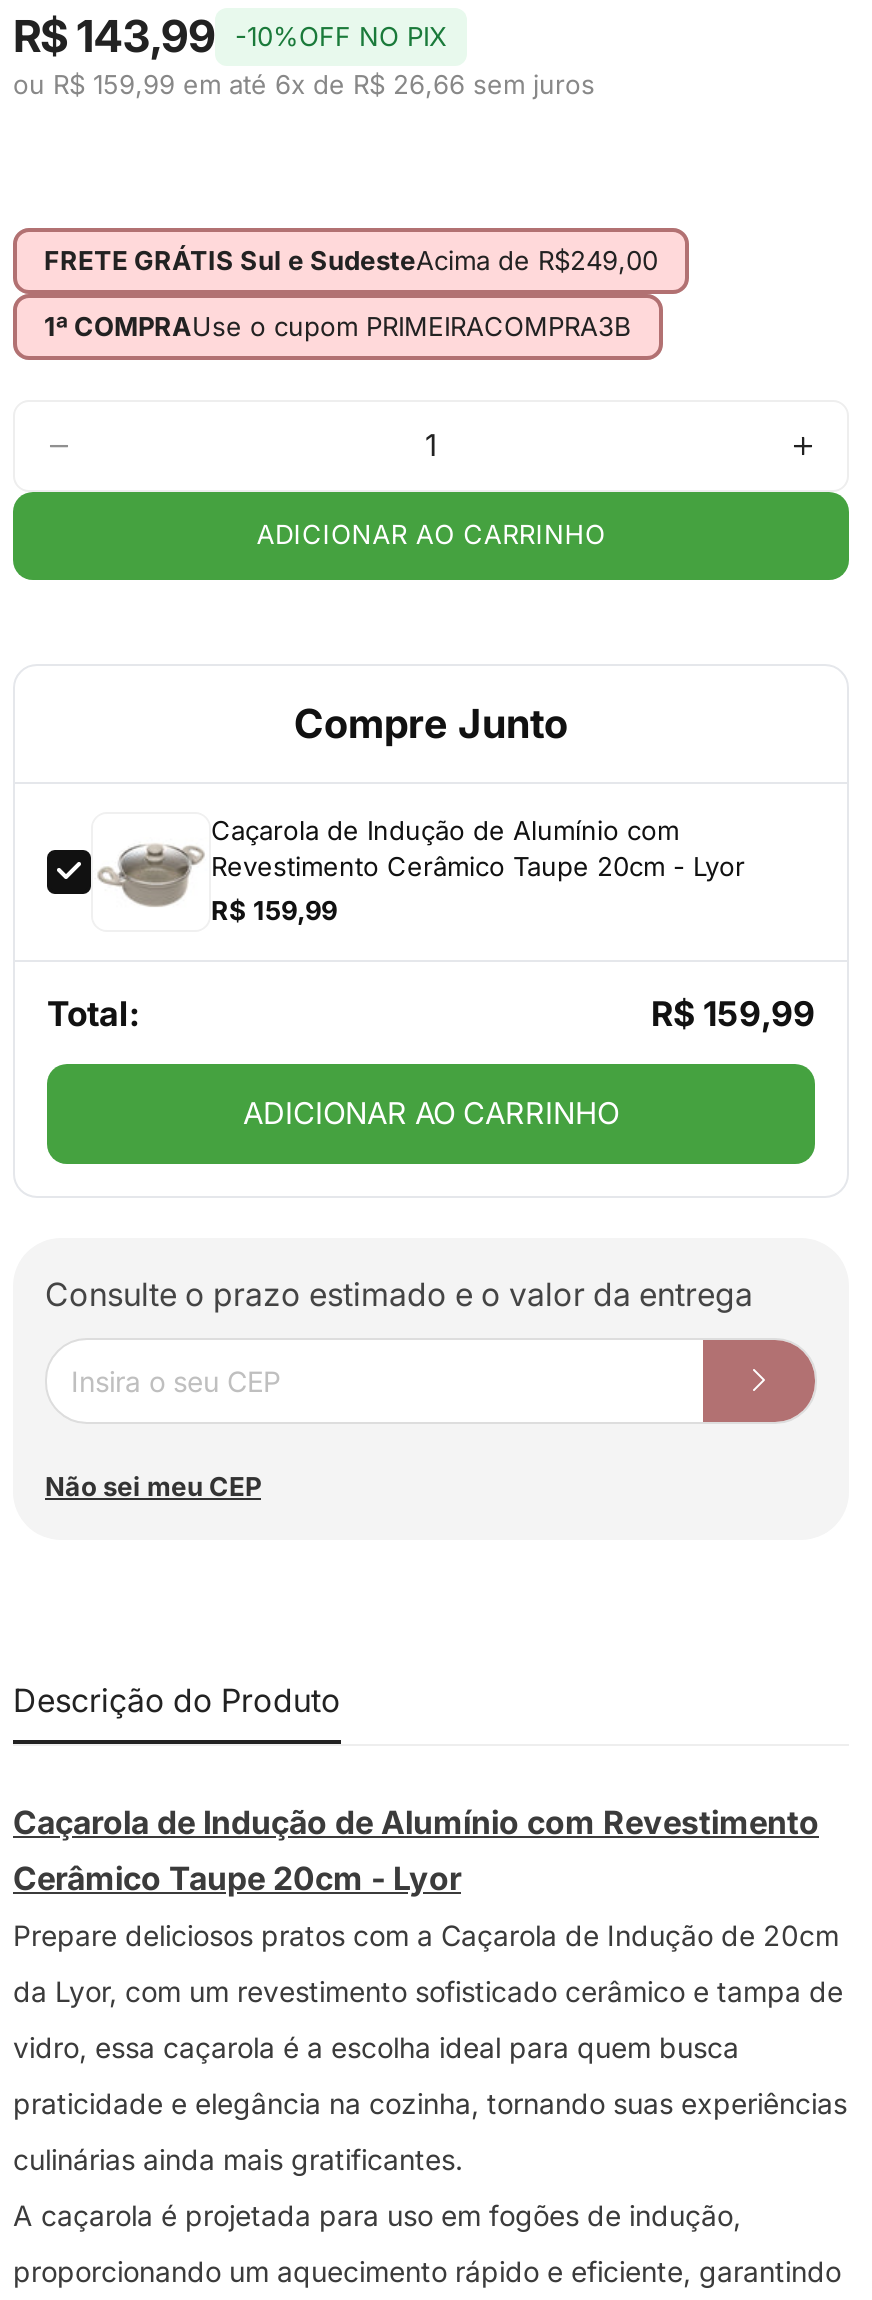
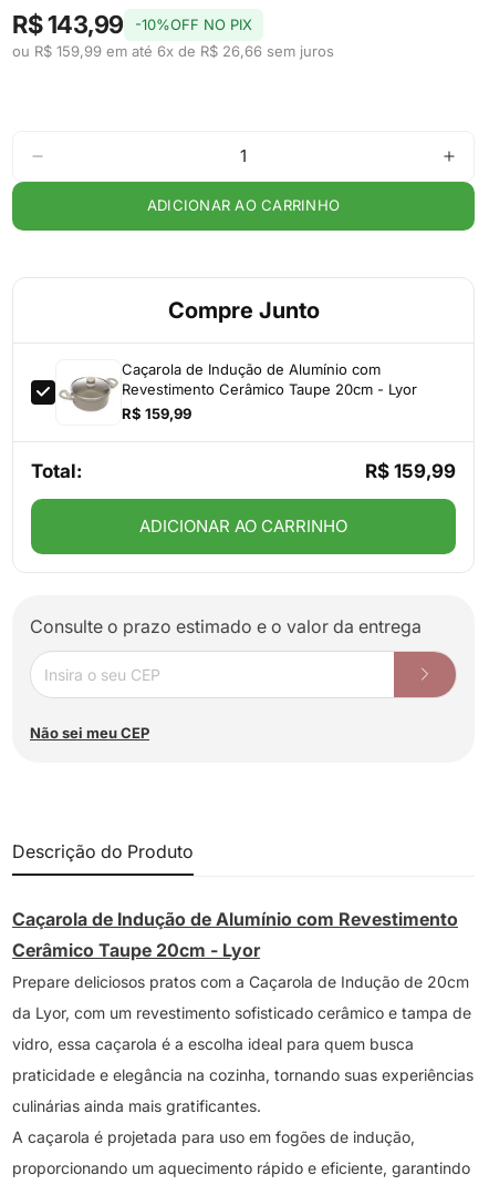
- [image]
- FRETE GRÁTIS Sul e SudesteAcima de R$249,00
- 1ª COMPRAUse o cupom PRIMEIRACOMPRA3B
